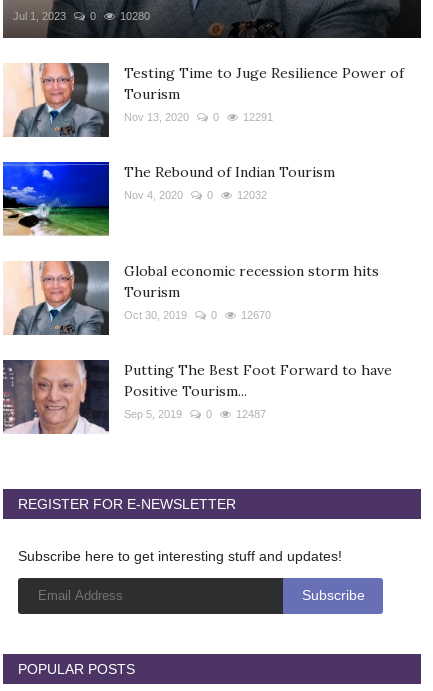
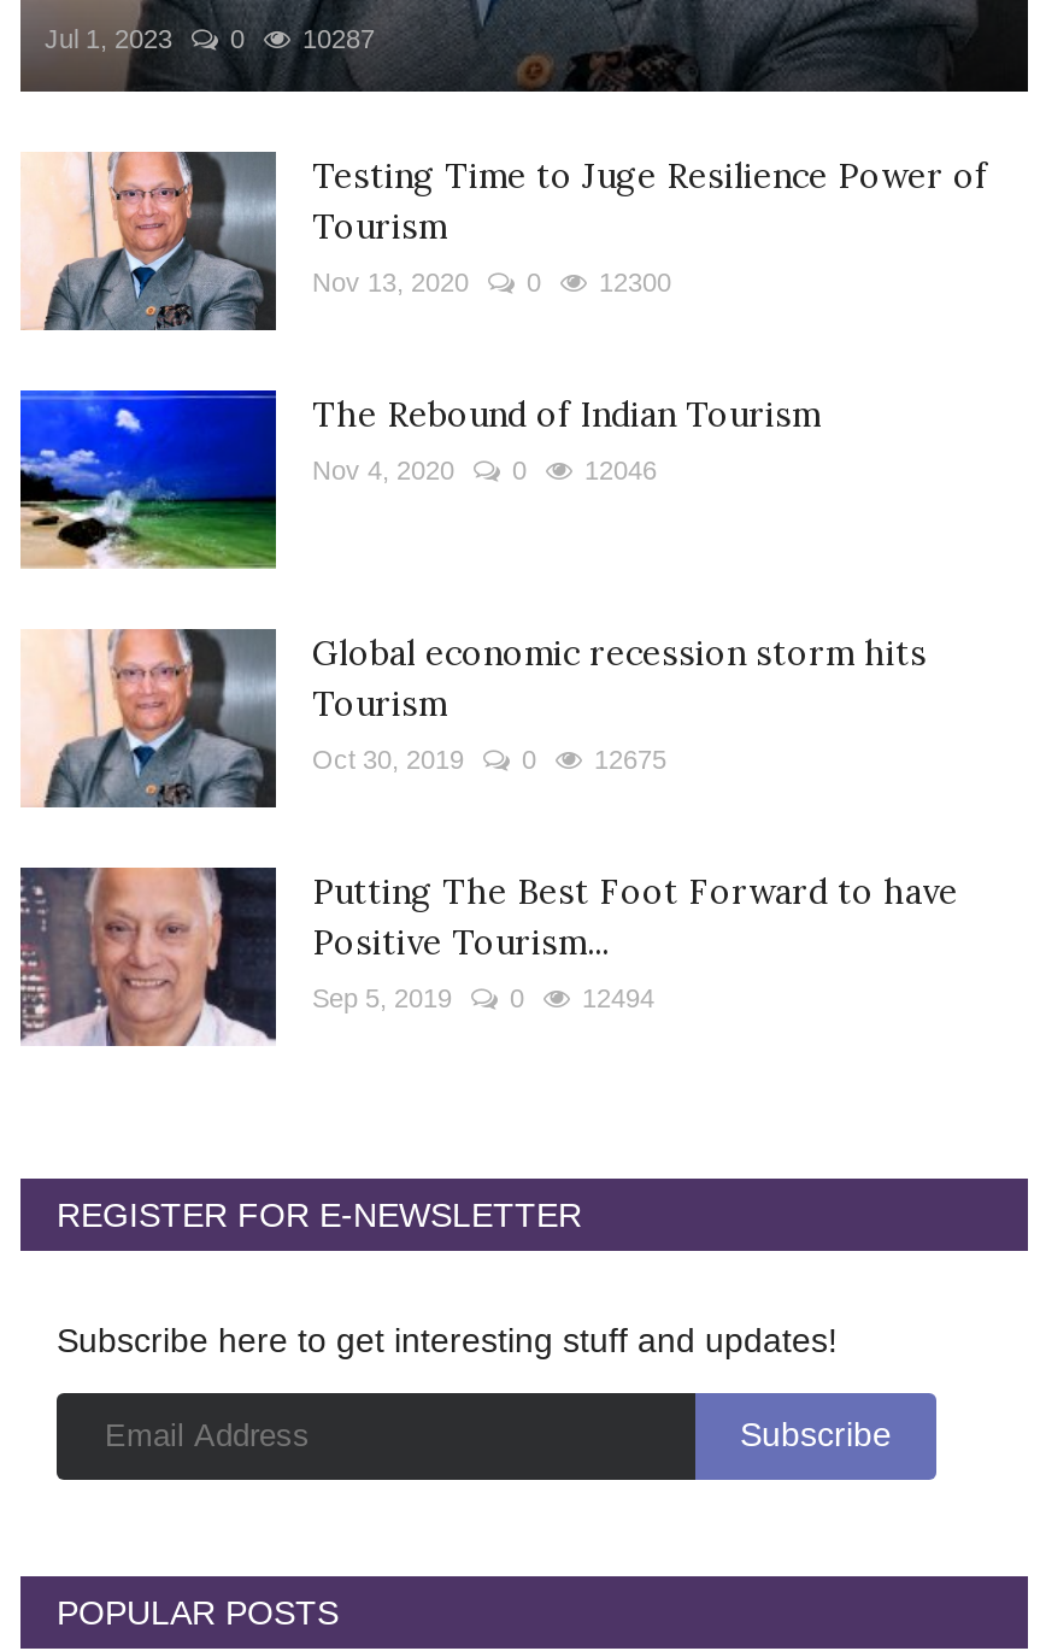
- 10280
+ 10287

- Nov 13, 2020 0 12291
+ Nov 13, 2020 0 12300

- Nov 4, 2020 0 12032
+ Nov 4, 2020 0 12046

- Oct 30, 2019 0 12670
+ Oct 30, 2019 0 12675

- Sep 5, 2019 0 12487
+ Sep 5, 2019 0 12494
